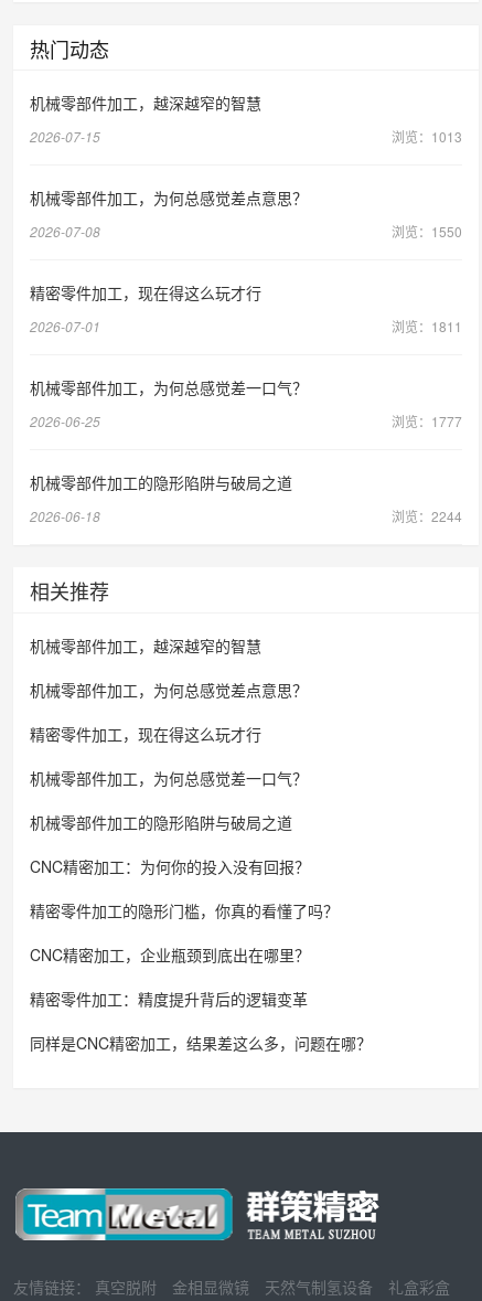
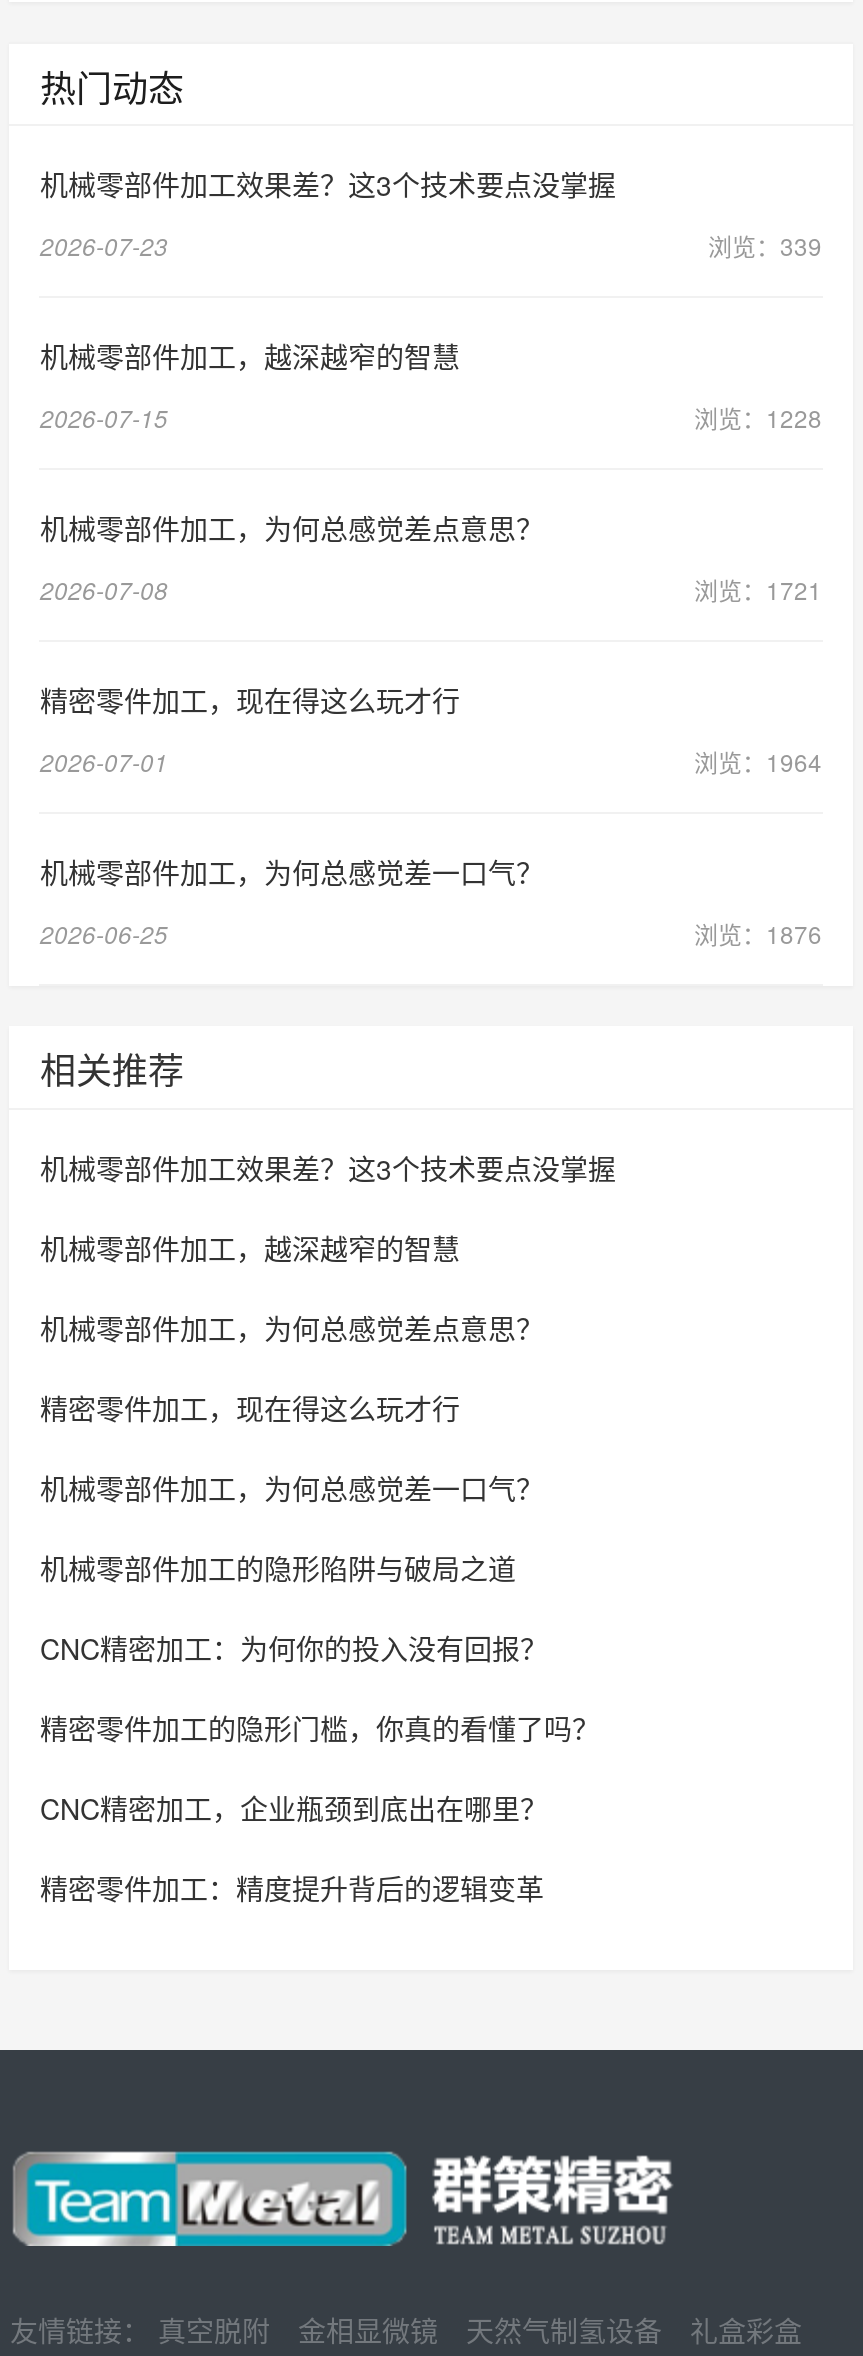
+ 机械零部件加工效果差？这3个技术要点没掌握
+ 2026-07-23
+ 浏览：339

moved down: 机械零部件加工，越深越窄的智慧 | 2026-07-15 | 机械零部件加工，为何总感觉差点意思？ | 2026-07-08 | 精密零件加工，现在得这么玩才行 | 2026-07-01 | 机械零部件加工，为何总感觉差一口气？ | 2026-06-25

- 浏览：1013
+ 浏览：1228

- 浏览：1550
+ 浏览：1721

- 浏览：1811
+ 浏览：1964

- 浏览：1777
- 机械零部件加工的隐形陷阱与破局之道
- 2026-06-18
- 浏览：2244
+ 浏览：1876

+ 机械零部件加工效果差？这3个技术要点没掌握

moved down: 机械零部件加工，越深越窄的智慧 | 机械零部件加工，为何总感觉差点意思？ | 精密零件加工，现在得这么玩才行 | ... | CNC精密加工，企业瓶颈到底出在哪里？ | 精密零件加工：精度提升背后的逻辑变革

- 同样是CNC精密加工，结果差这么多，问题在哪？
